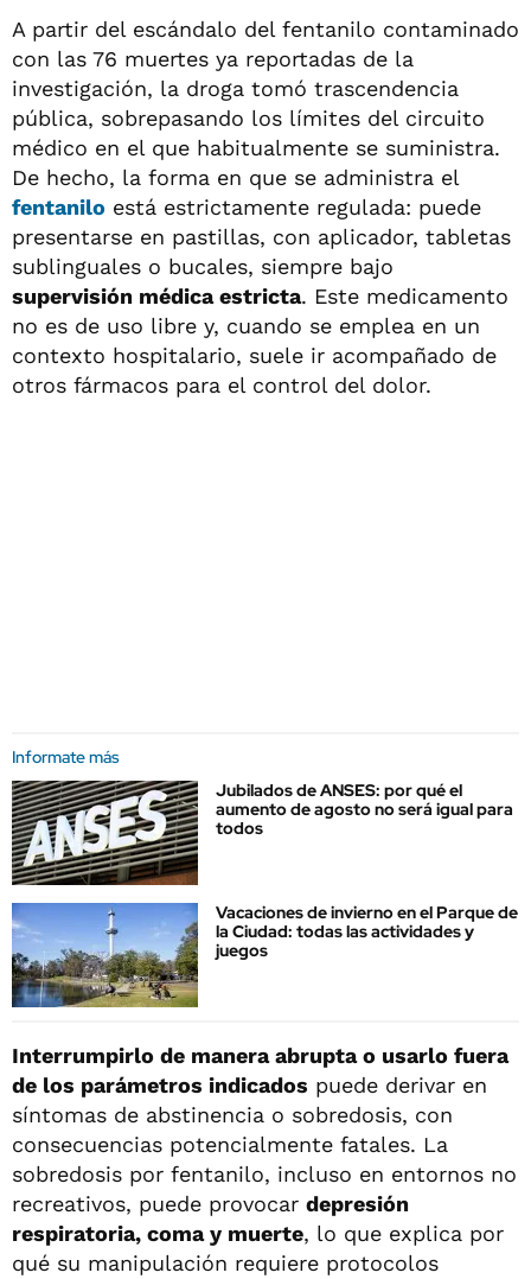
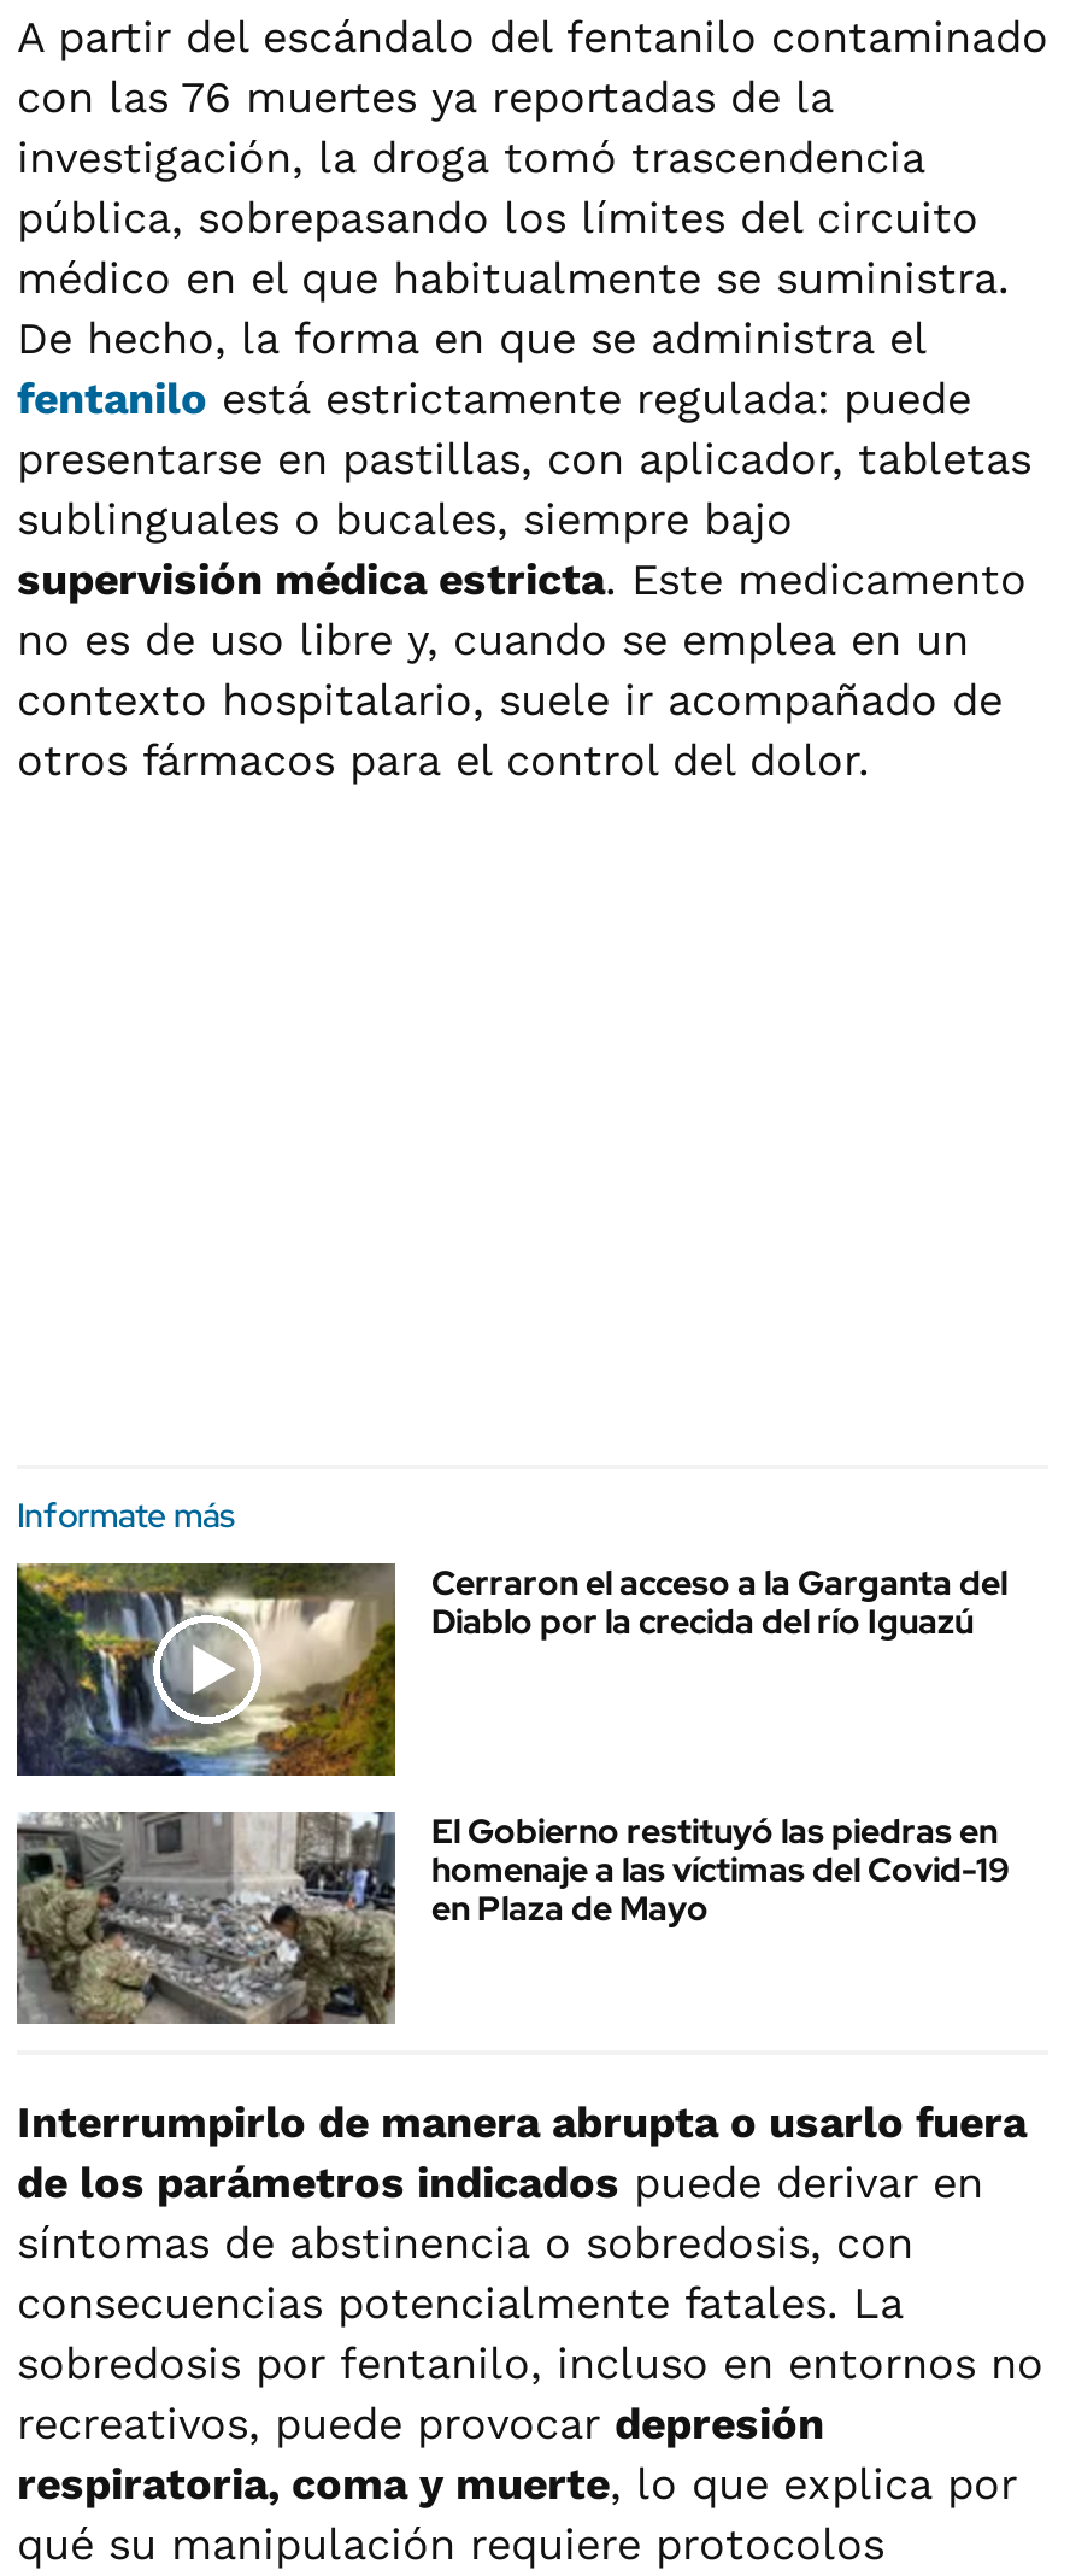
- [image]
- Jubilados de ANSES: por qué el
- aumento de agosto no será igual para
- todos
+ [image]
+ Cerraron el acceso a la Garganta del
+ Diablo por la crecida del río Iguazú

- [image]
- Vacaciones de invierno en el Parque de
- la Ciudad: todas las actividades y
- juegos
+ [image]
+ El Gobierno restituyó las piedras en
+ homenaje a las víctimas del Covid-19
+ en Plaza de Mayo
